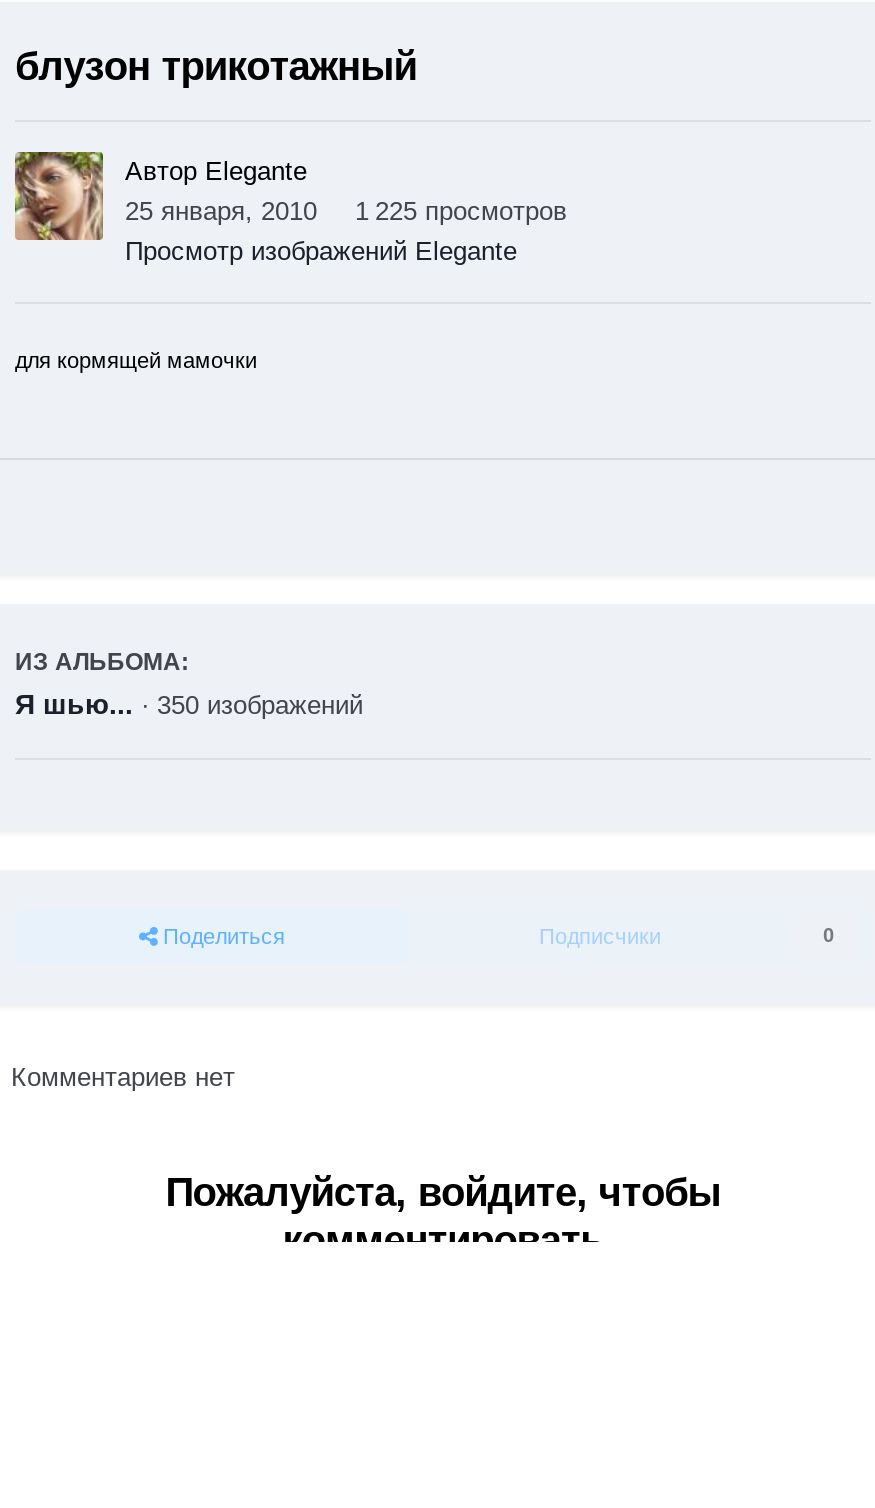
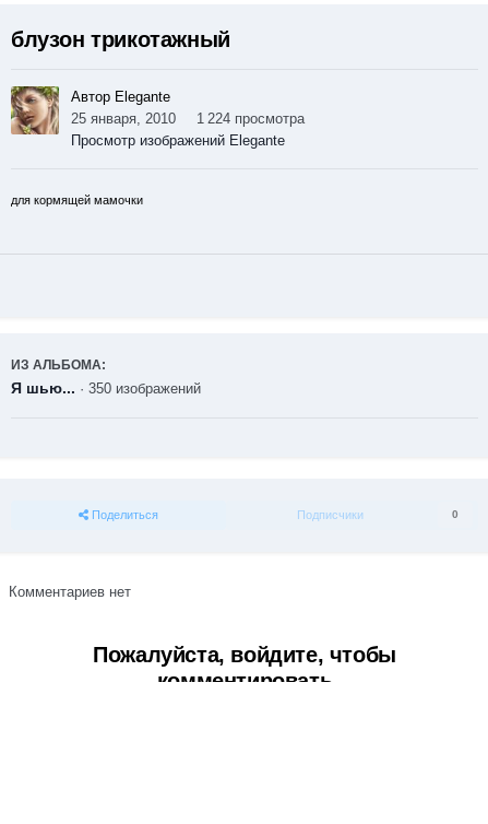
- 25 января, 2010 1 225 просмотров
+ 25 января, 2010 1 224 просмотра
